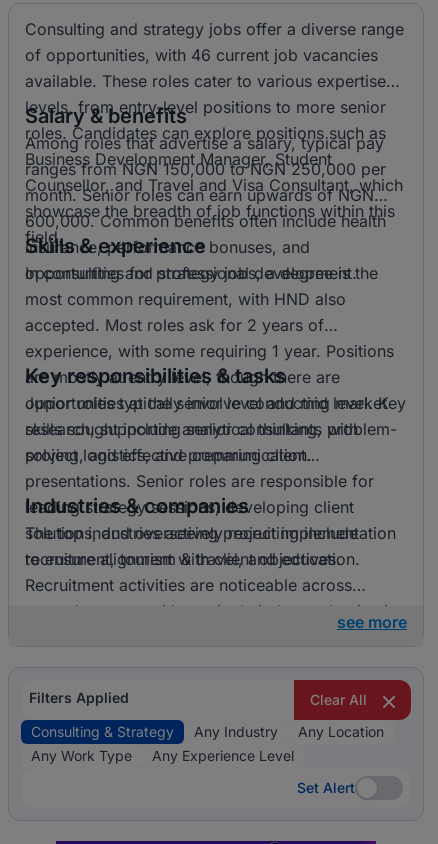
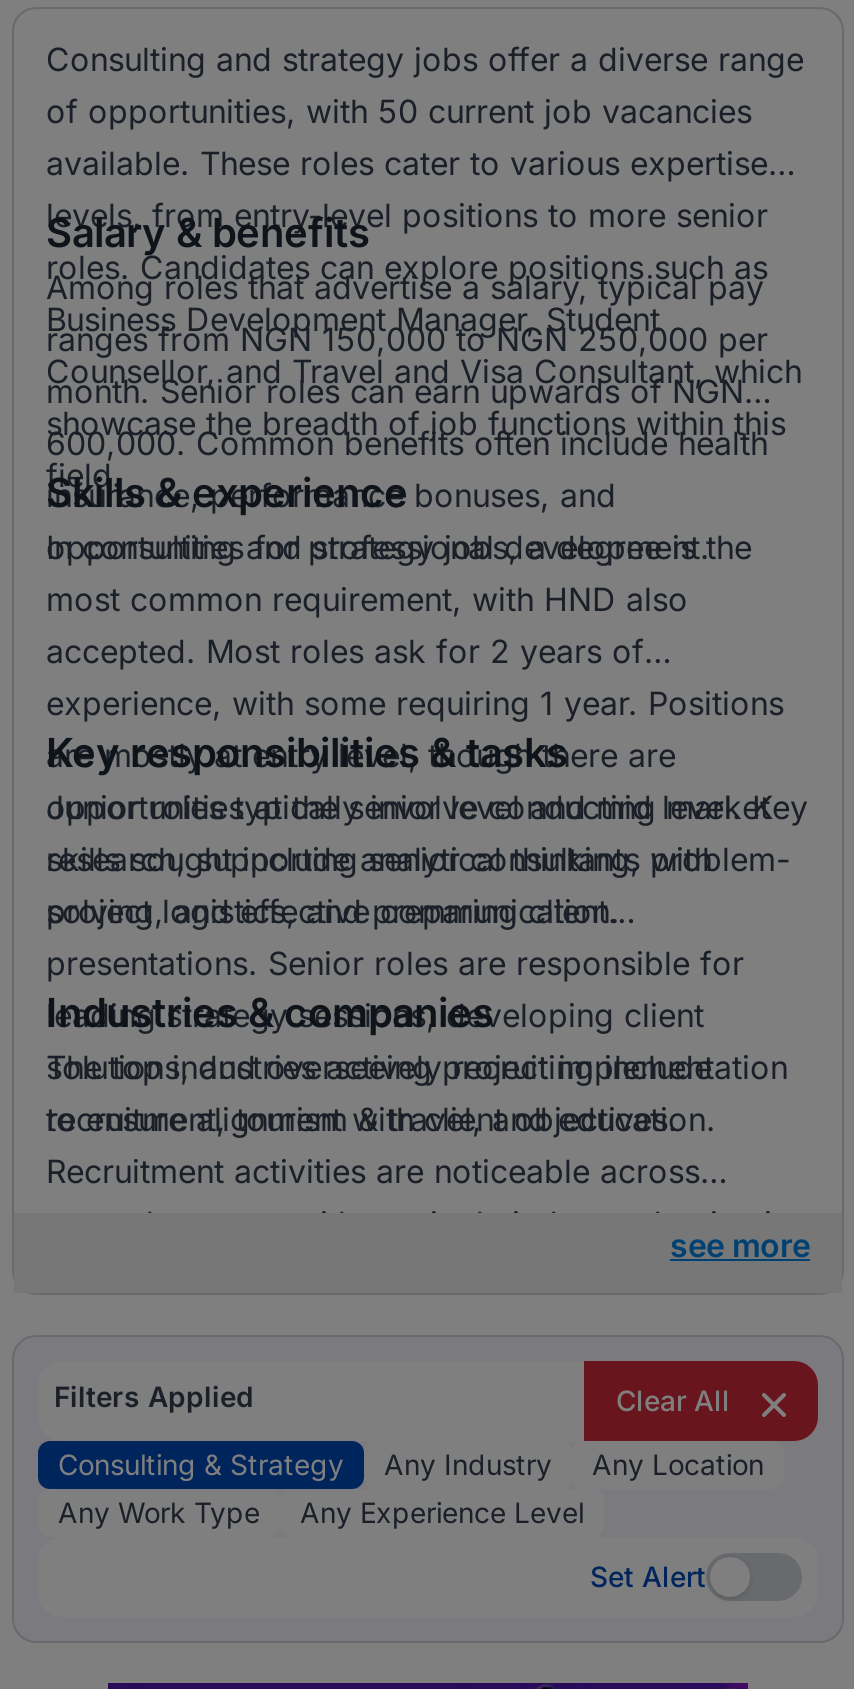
- of opportunities, with 46 current job vacancies
+ of opportunities, with 50 current job vacancies
